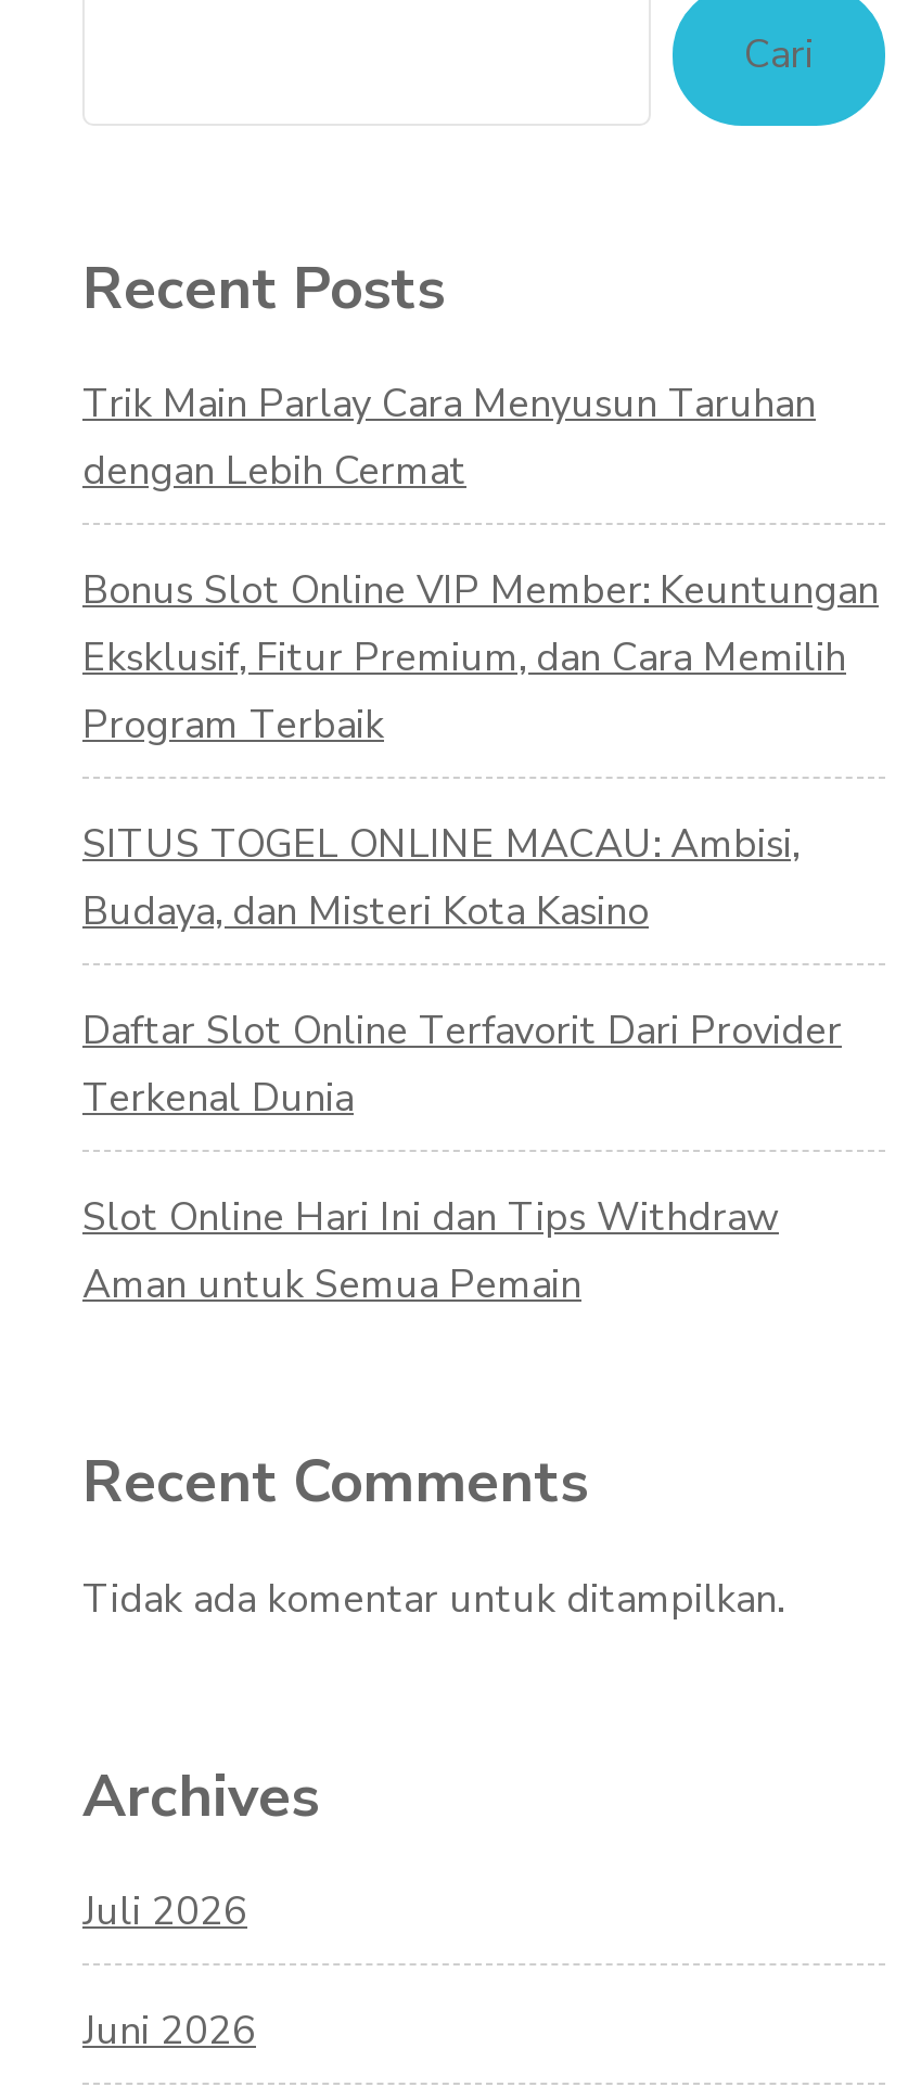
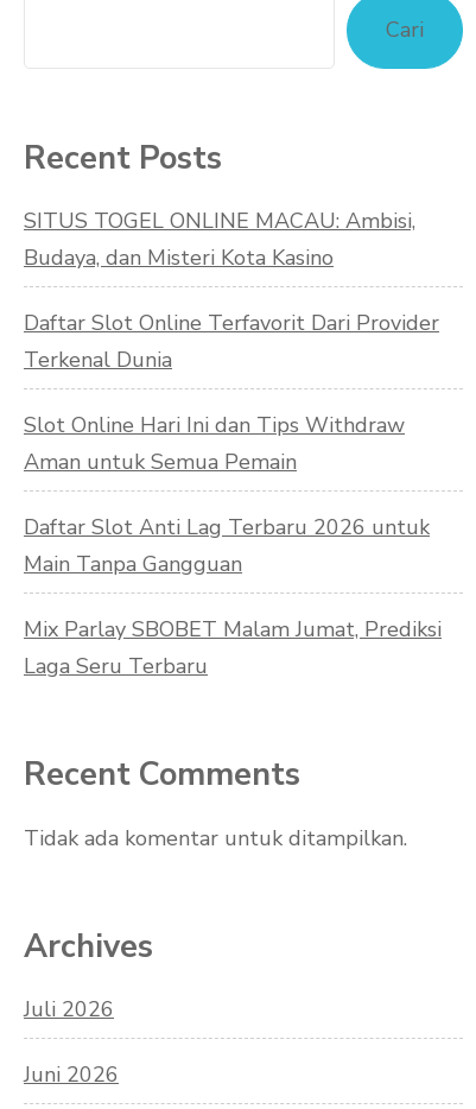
- Trik Main Parlay Cara Menyusun Taruhan
- dengan Lebih Cermat
- Bonus Slot Online VIP Member: Keuntungan
- Eksklusif, Fitur Premium, dan Cara Memilih
- Program Terbaik

moved up: SITUS TOGEL ONLINE MACAU: Ambisi, | Budaya, dan Misteri Kota Kasino | Daftar Slot Online Terfavorit Dari Provider | Terkenal Dunia | Slot Online Hari Ini dan Tips Withdraw | Aman untuk Semua Pemain

+ Daftar Slot Anti Lag Terbaru 2026 untuk
+ Main Tanpa Gangguan
+ Mix Parlay SBOBET Malam Jumat, Prediksi
+ Laga Seru Terbaru
